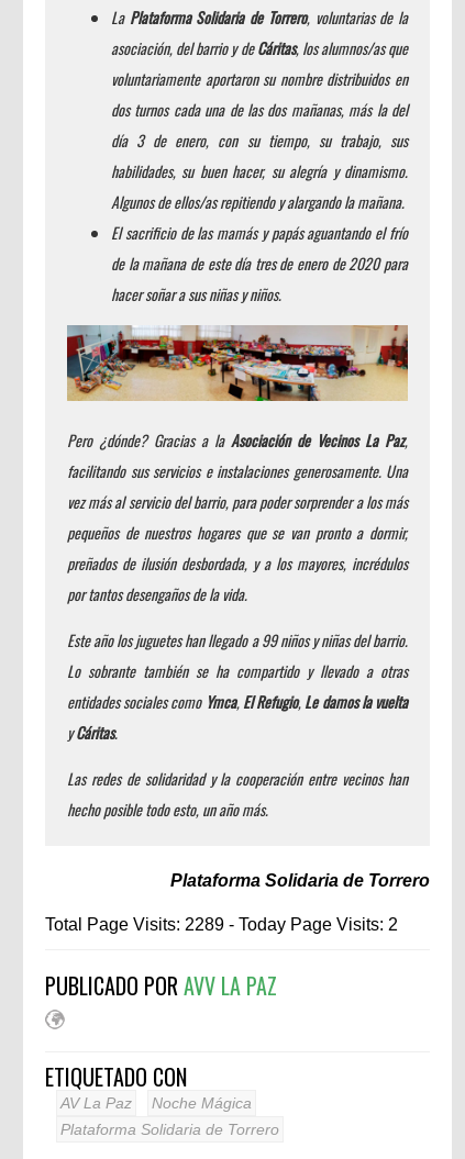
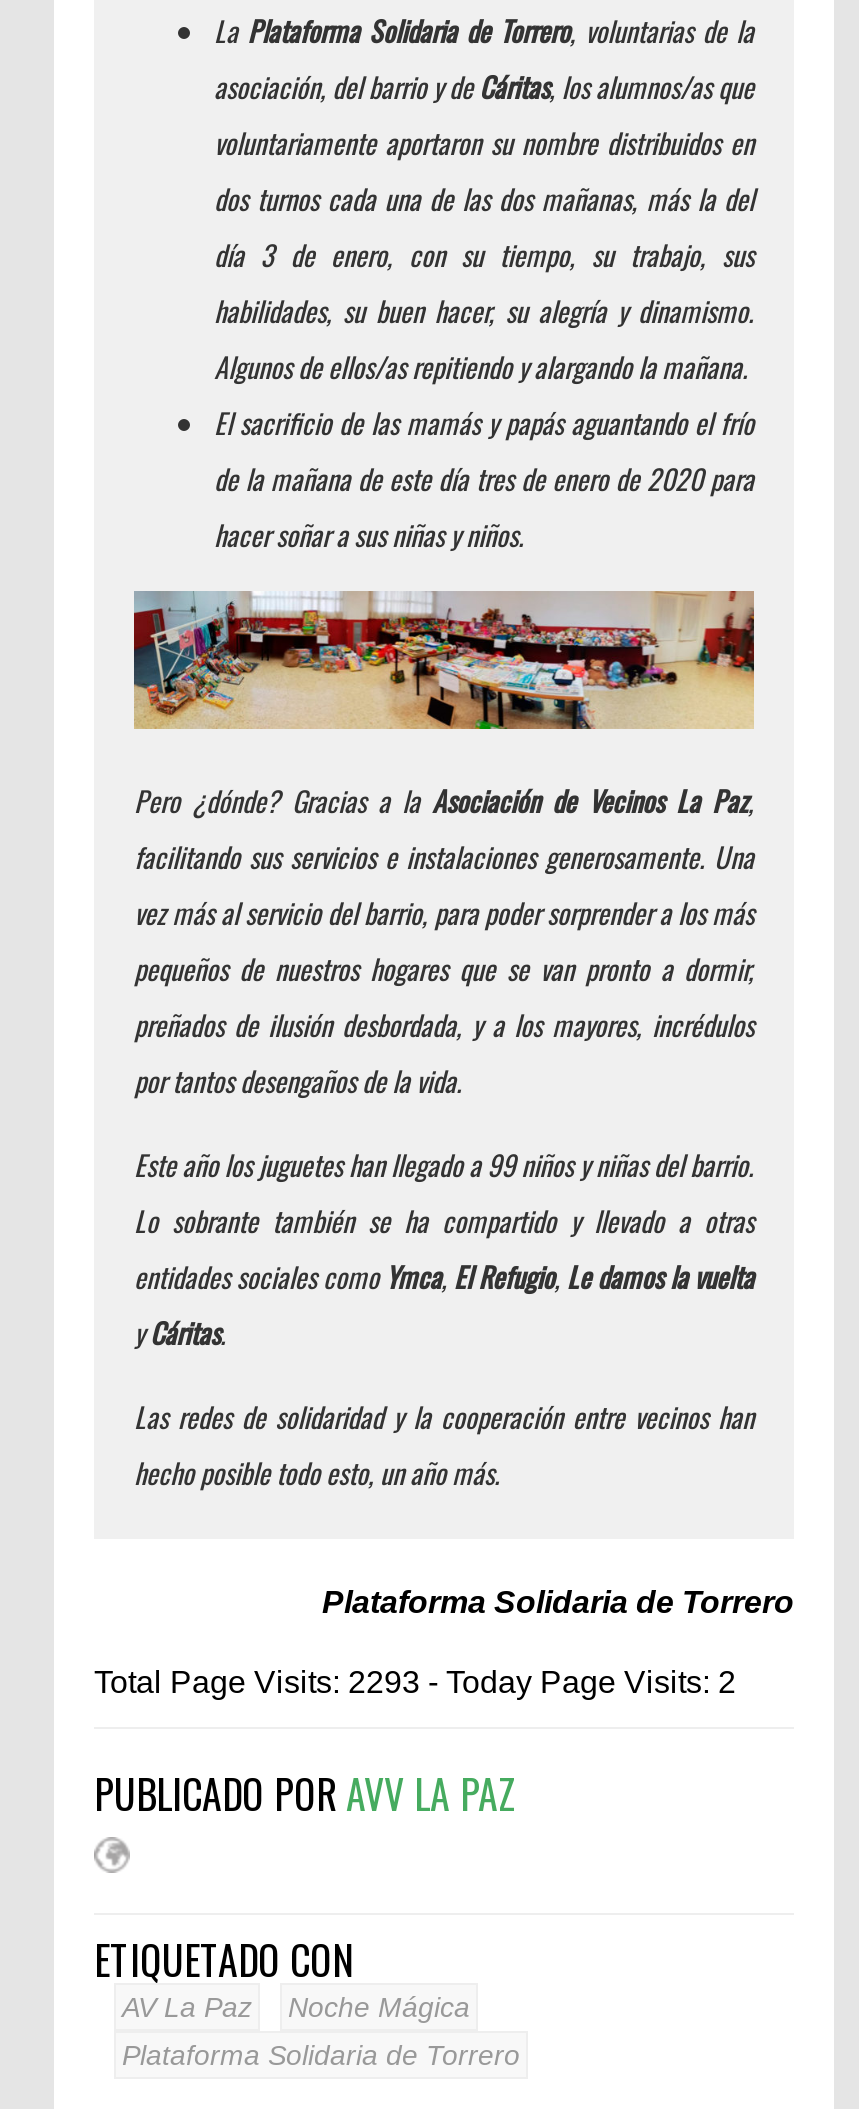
- Total Page Visits: 2289 - Today Page Visits: 2
+ Total Page Visits: 2293 - Today Page Visits: 2
